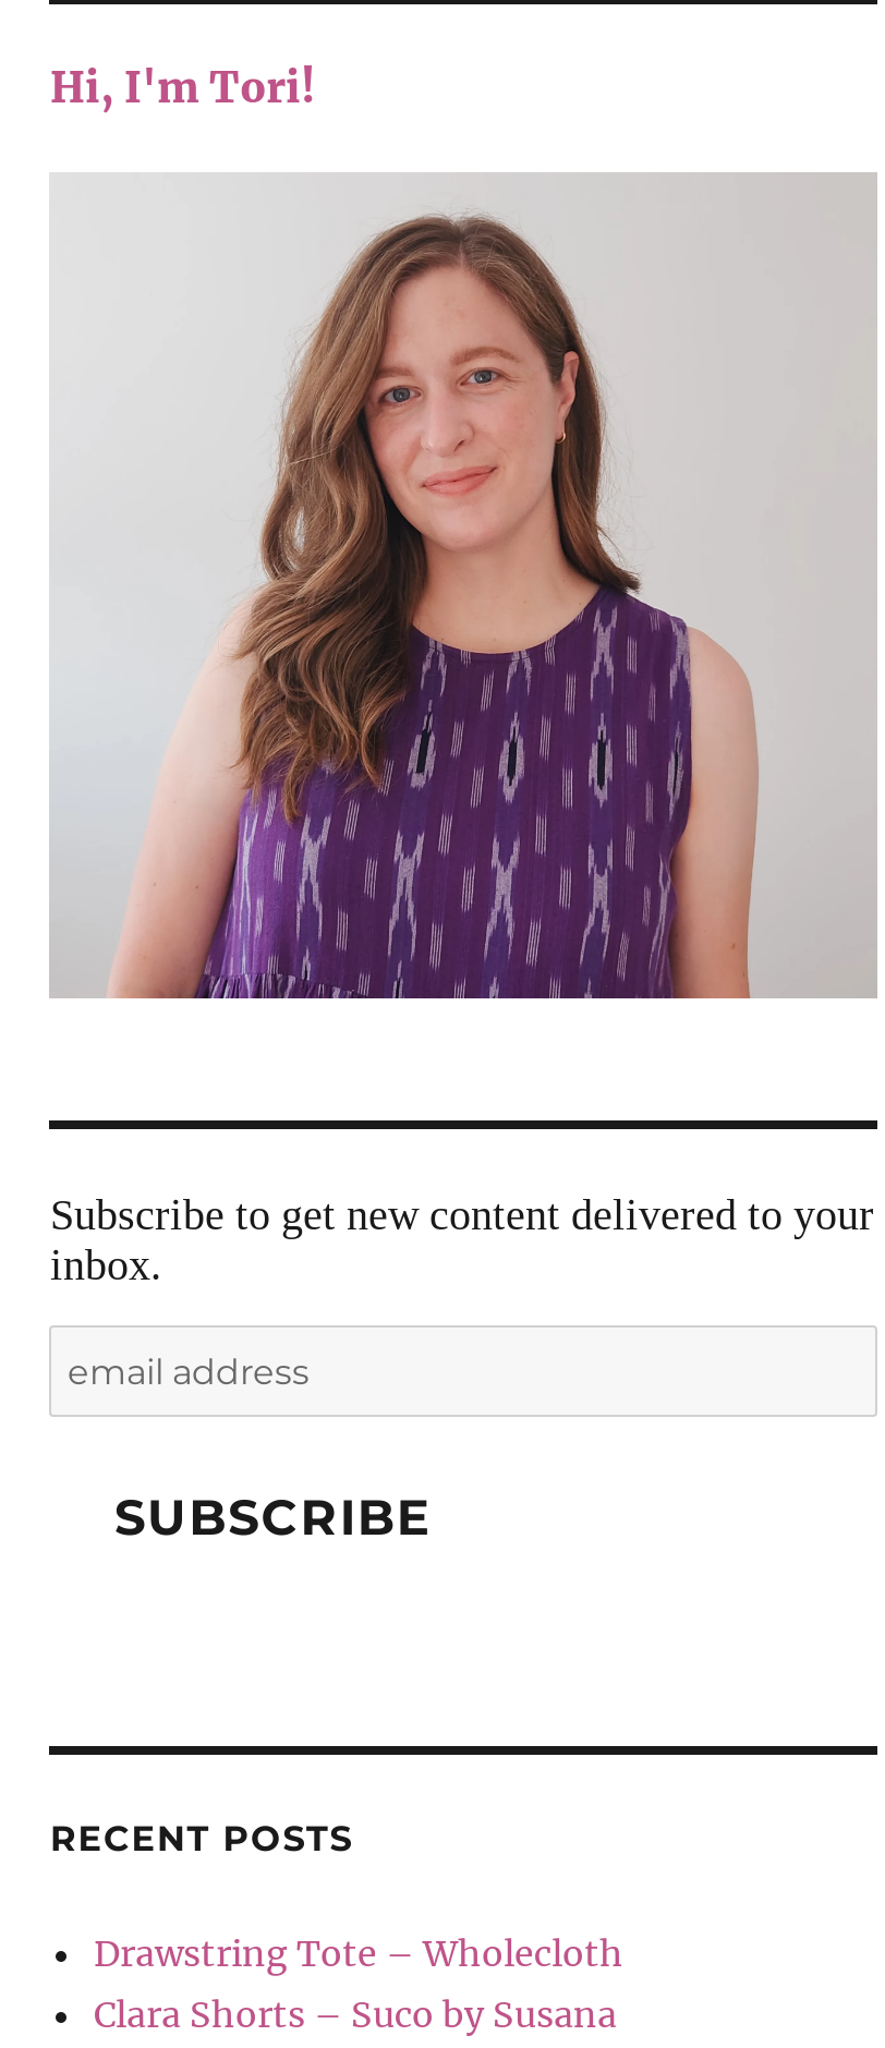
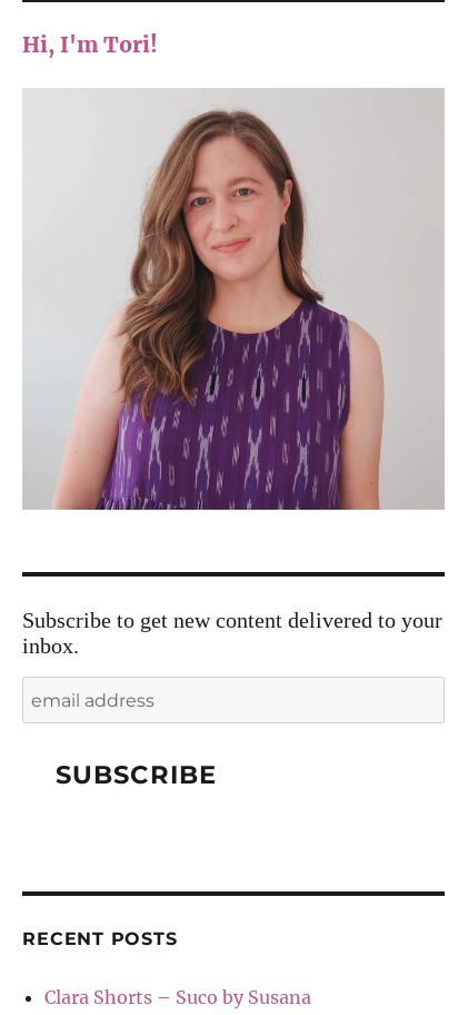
- Drawstring Tote – Wholecloth
